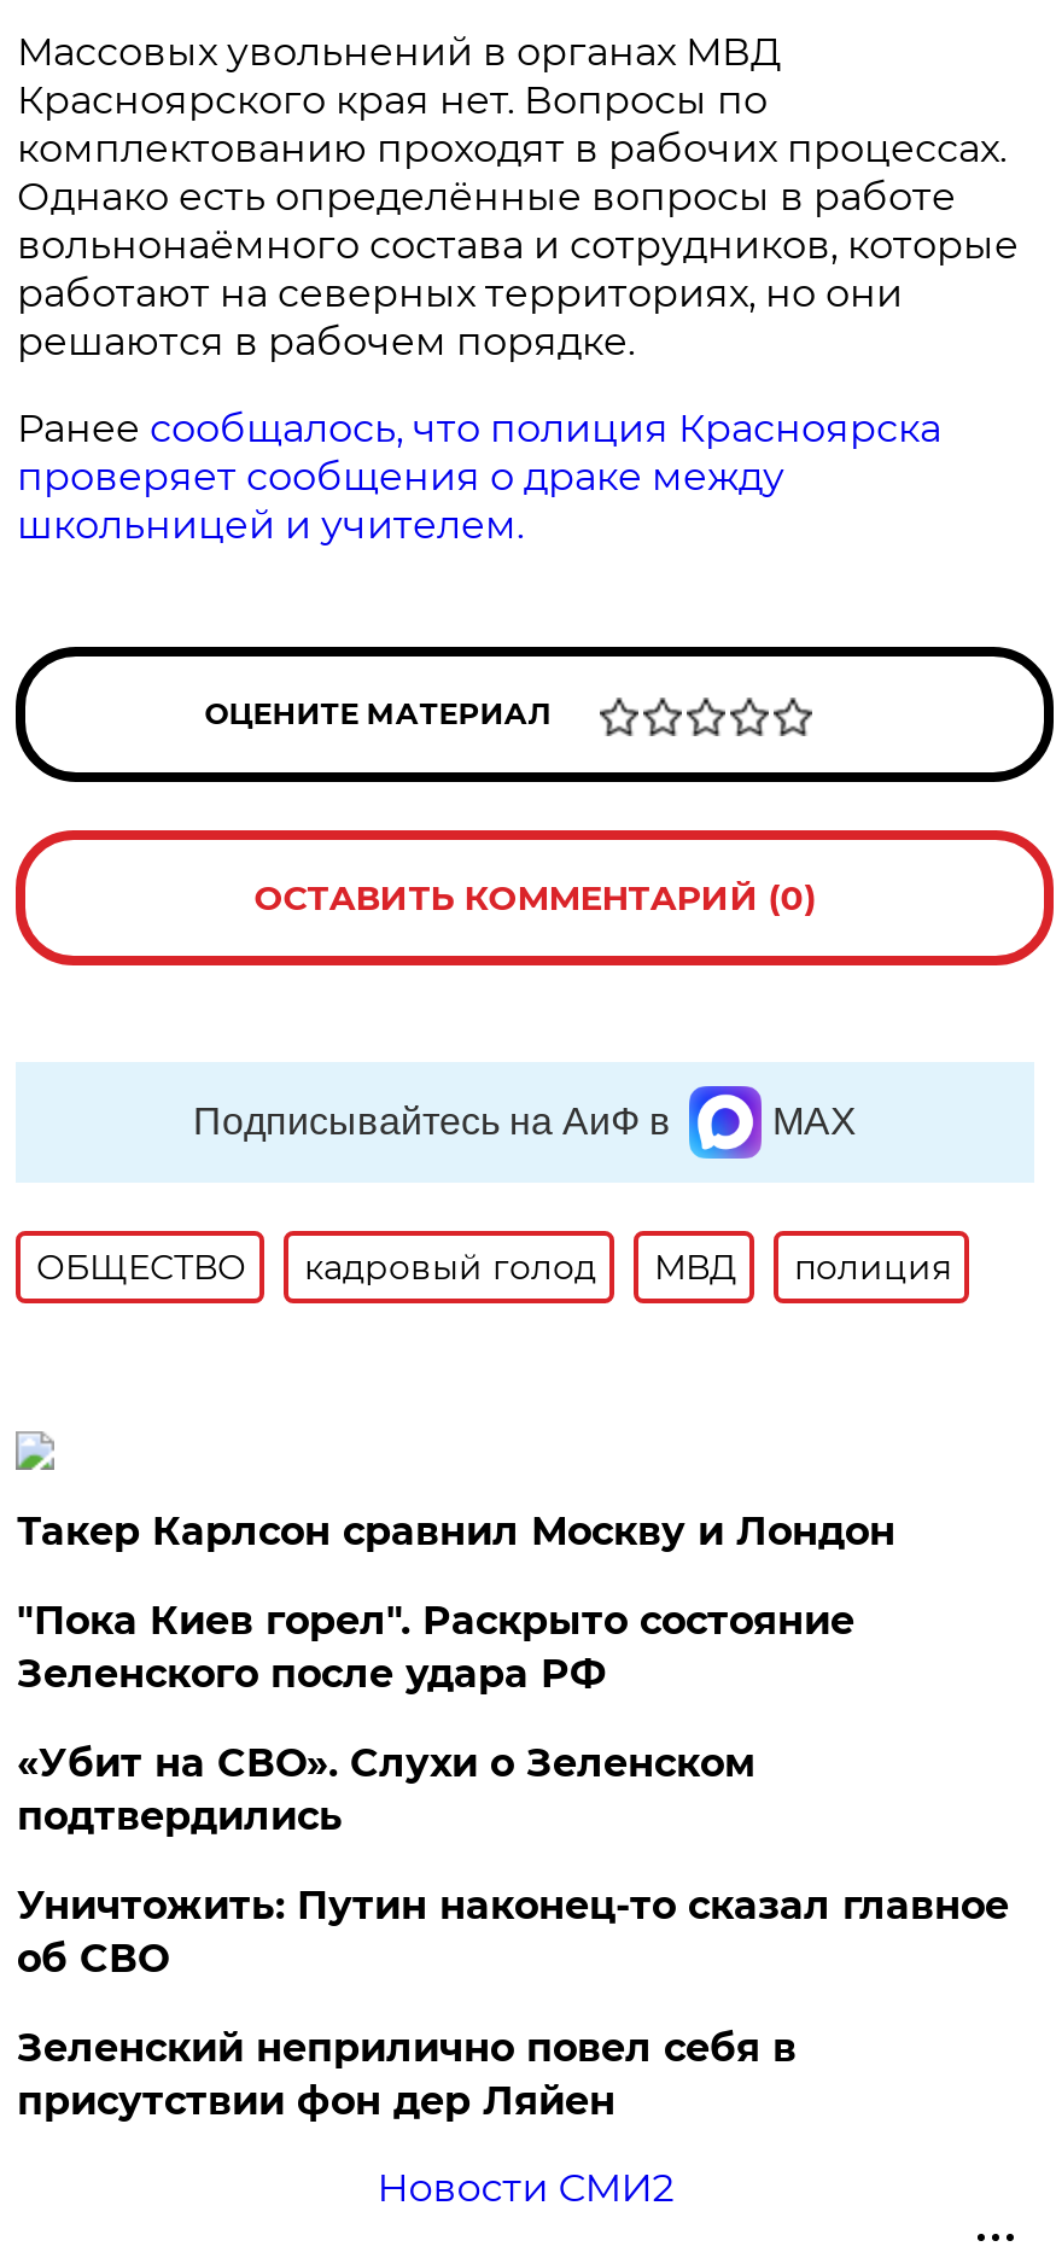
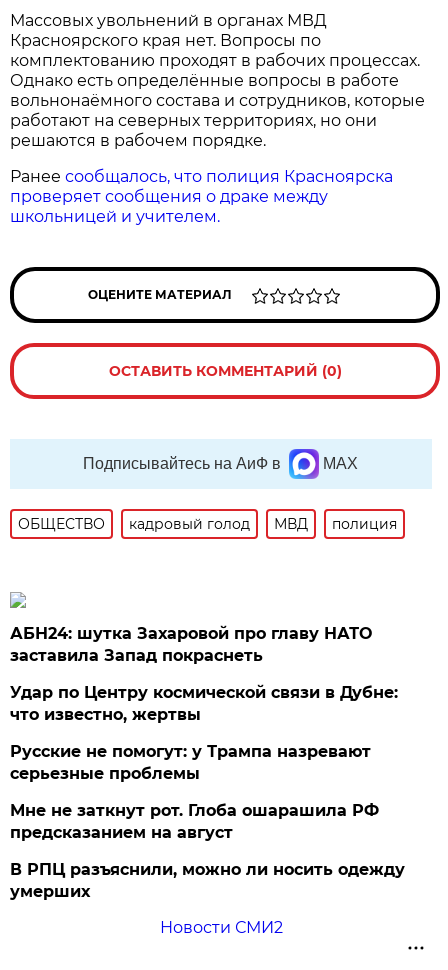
- Такер Карлсон сравнил Москву и Лондон
+ АБН24: шутка Захаровой про главу НАТО
+ заставила Запад покраснеть

- "Пока Киев горел". Раскрыто состояние
- Зеленского после удара РФ
+ Удар по Центру космической связи в Дубне:
+ что известно, жертвы

- «Убит на СВО». Слухи о Зеленском
- подтвердились
+ Русские не помогут: у Трампа назревают
+ серьезные проблемы

- Уничтожить: Путин наконец-то сказал главное
- об СВО
+ Мне не заткнут рот. Глоба ошарашила РФ
+ предсказанием на август

- Зеленский неприлично повел cебя в
- присутствии фон дер Ляйен
+ В РПЦ разъяснили, можно ли носить одежду
+ умерших
